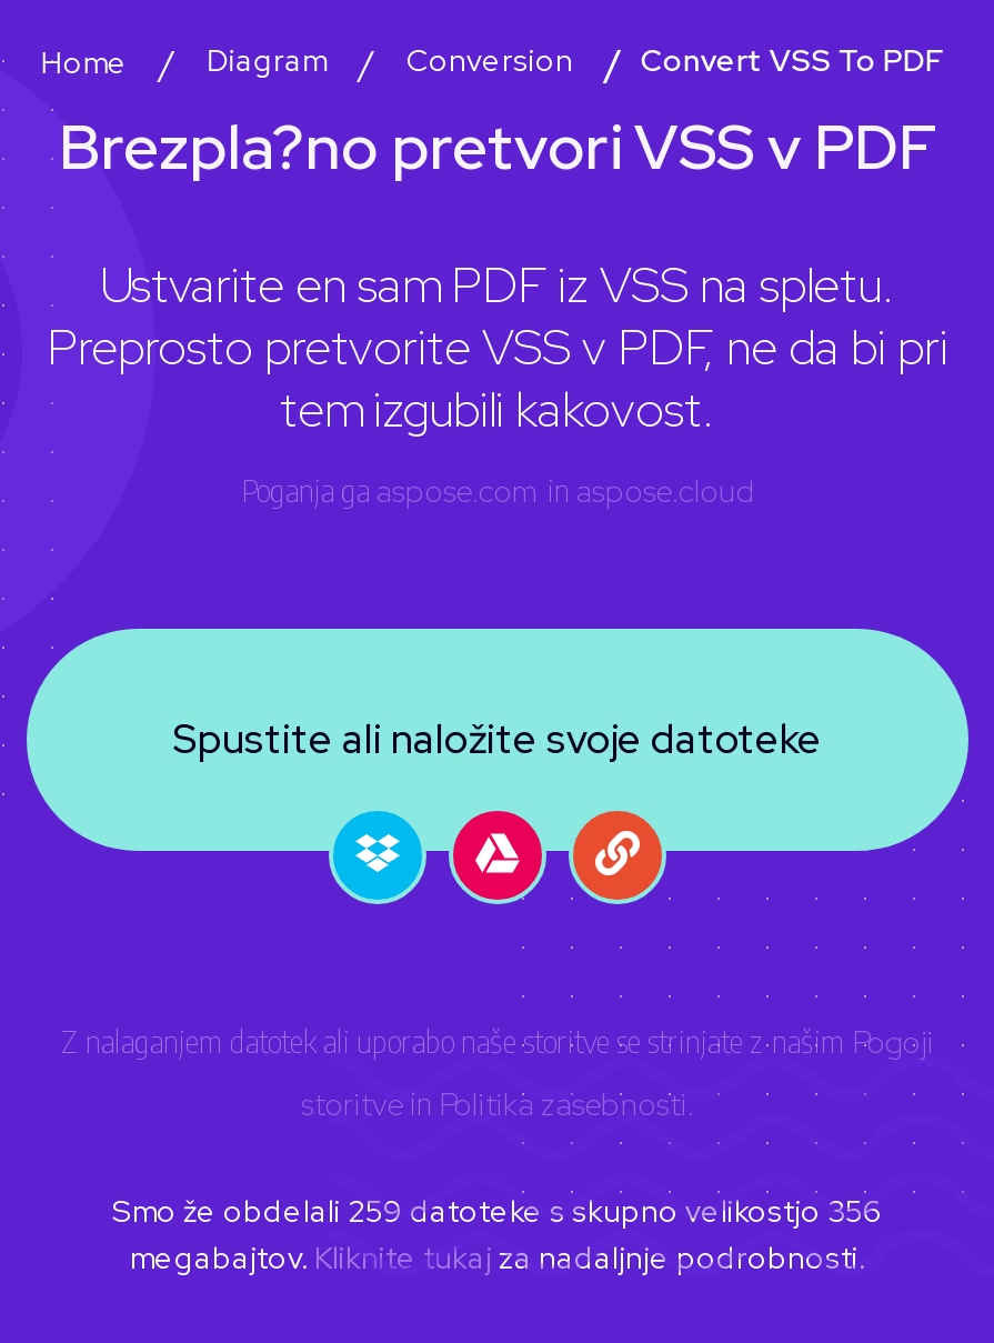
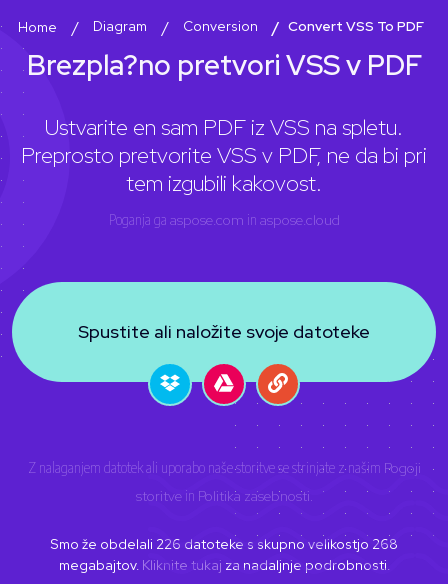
- Smo že obdelali 259 datoteke s skupno velikostjo 356
+ Smo že obdelali 226 datoteke s skupno velikostjo 268
